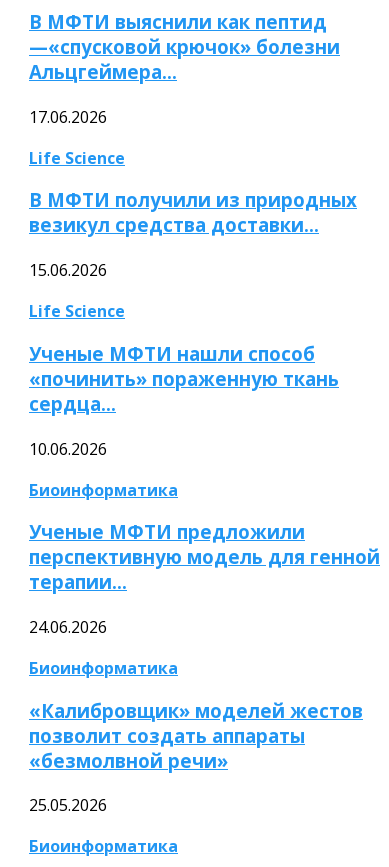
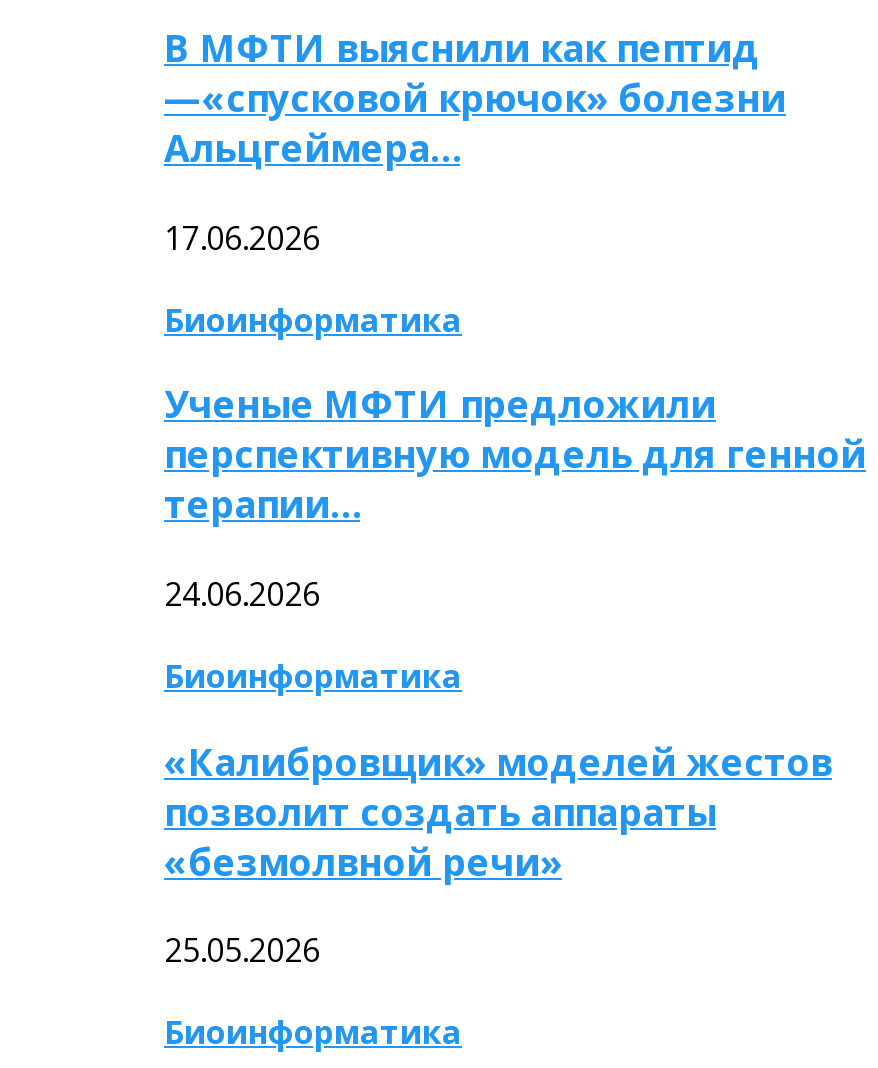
- Life Science
- В МФТИ получили из природных
- везикул средства доставки…
- 15.06.2026
- Life Science
- Ученые МФТИ нашли способ
- «починить» пораженную ткань
- сердца…
- 10.06.2026
